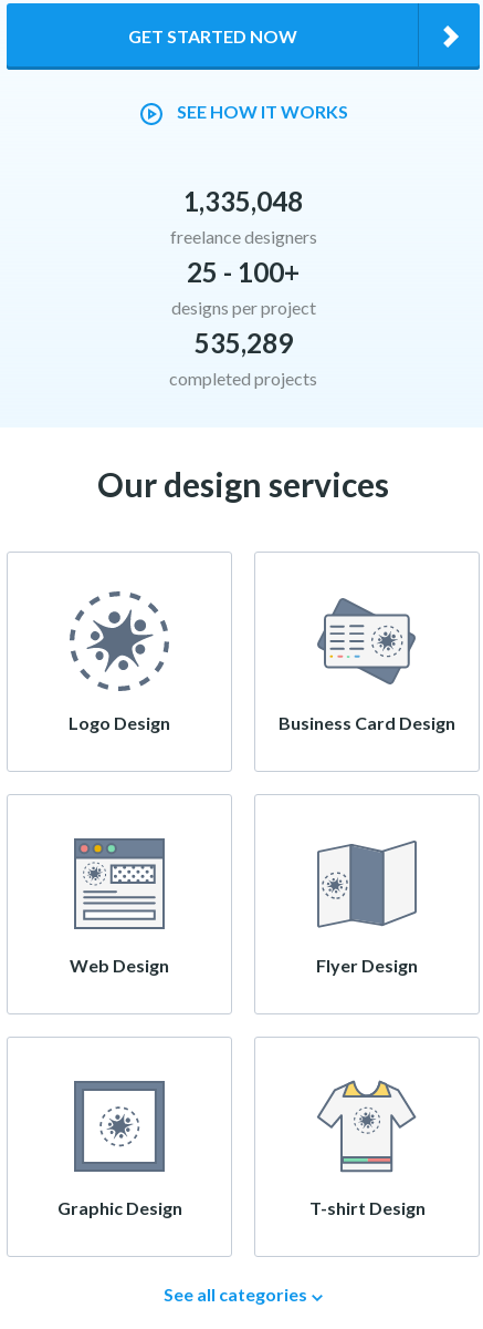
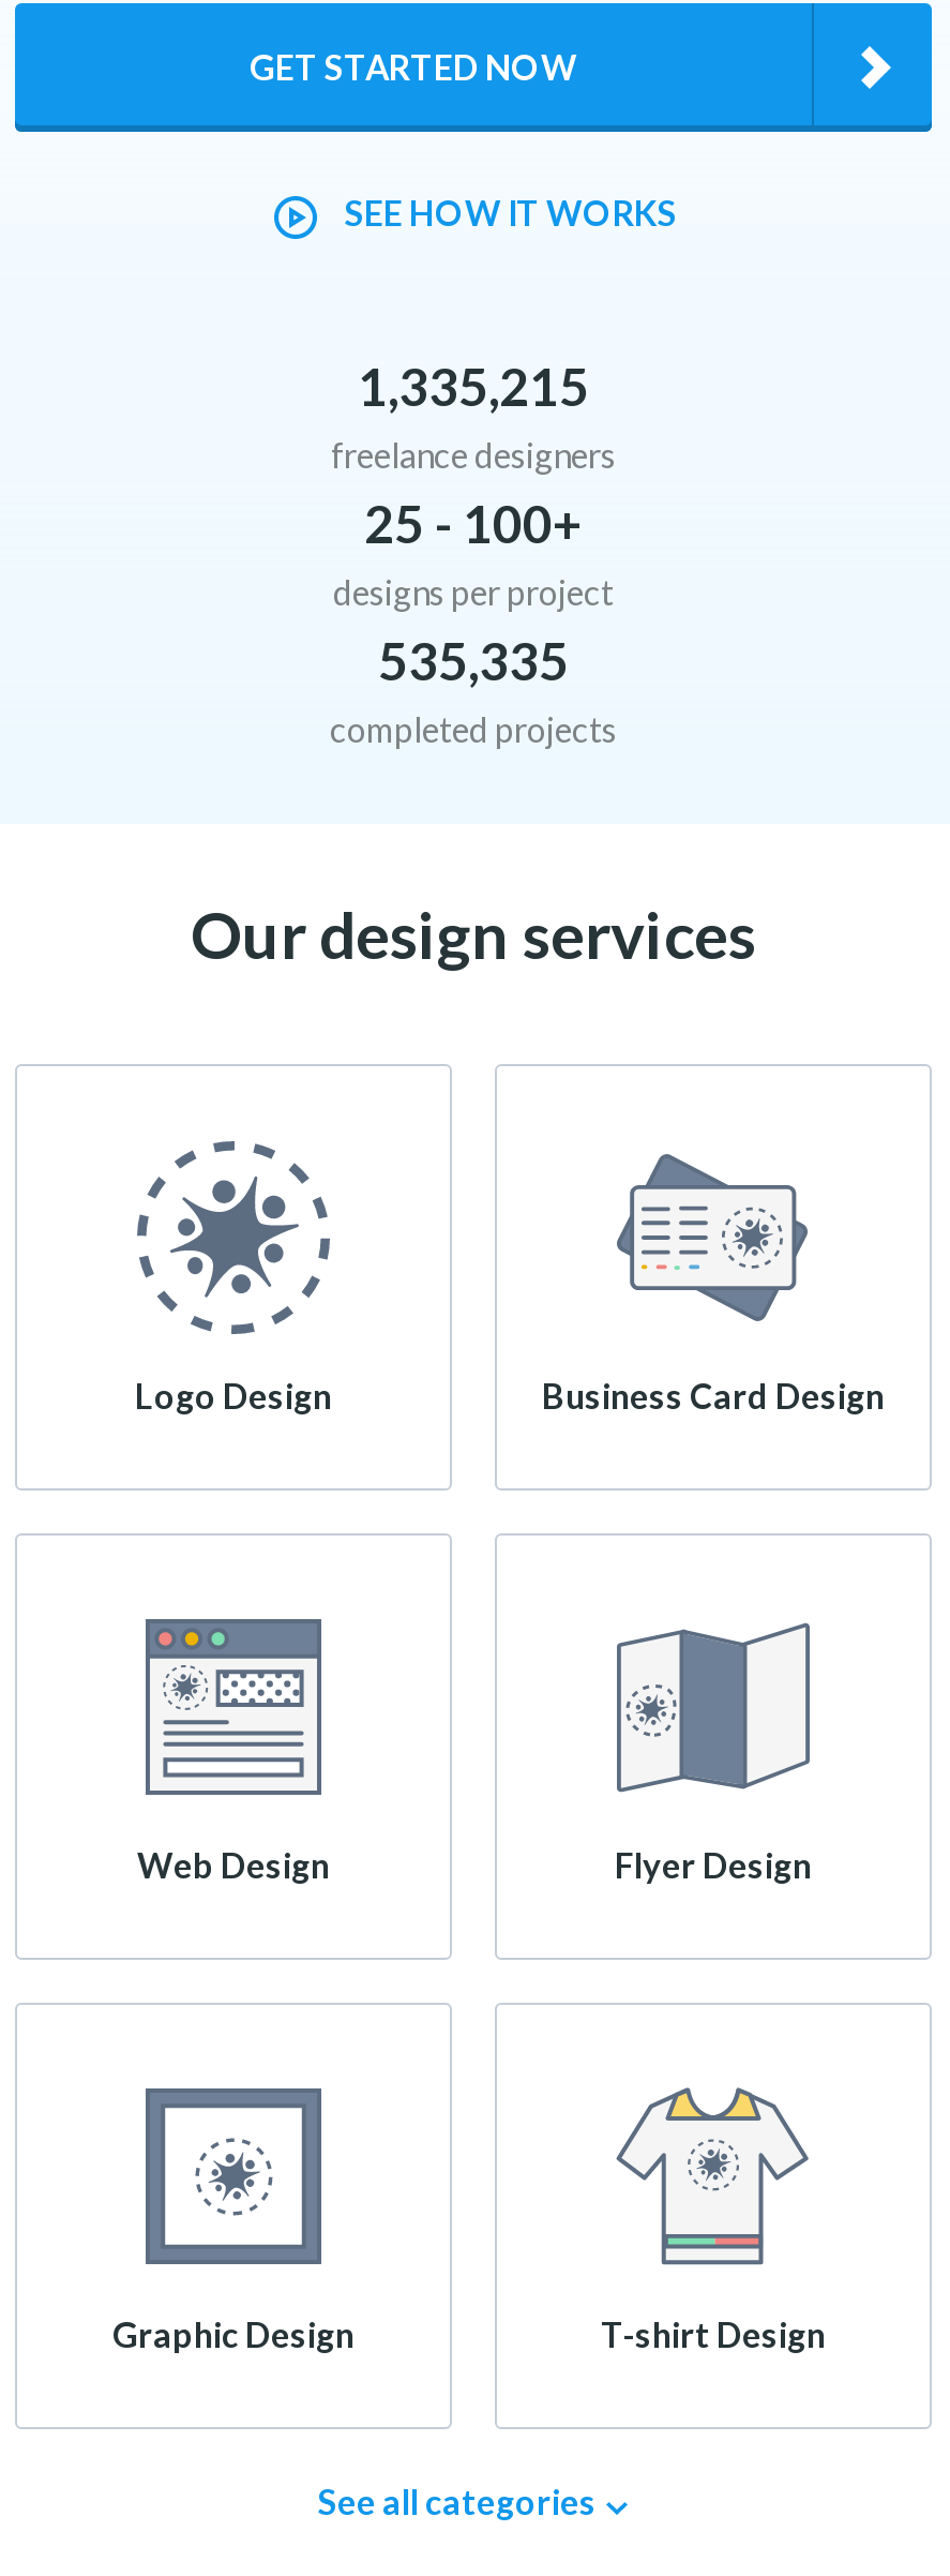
- 1,335,048
+ 1,335,215

- 535,289
+ 535,335
